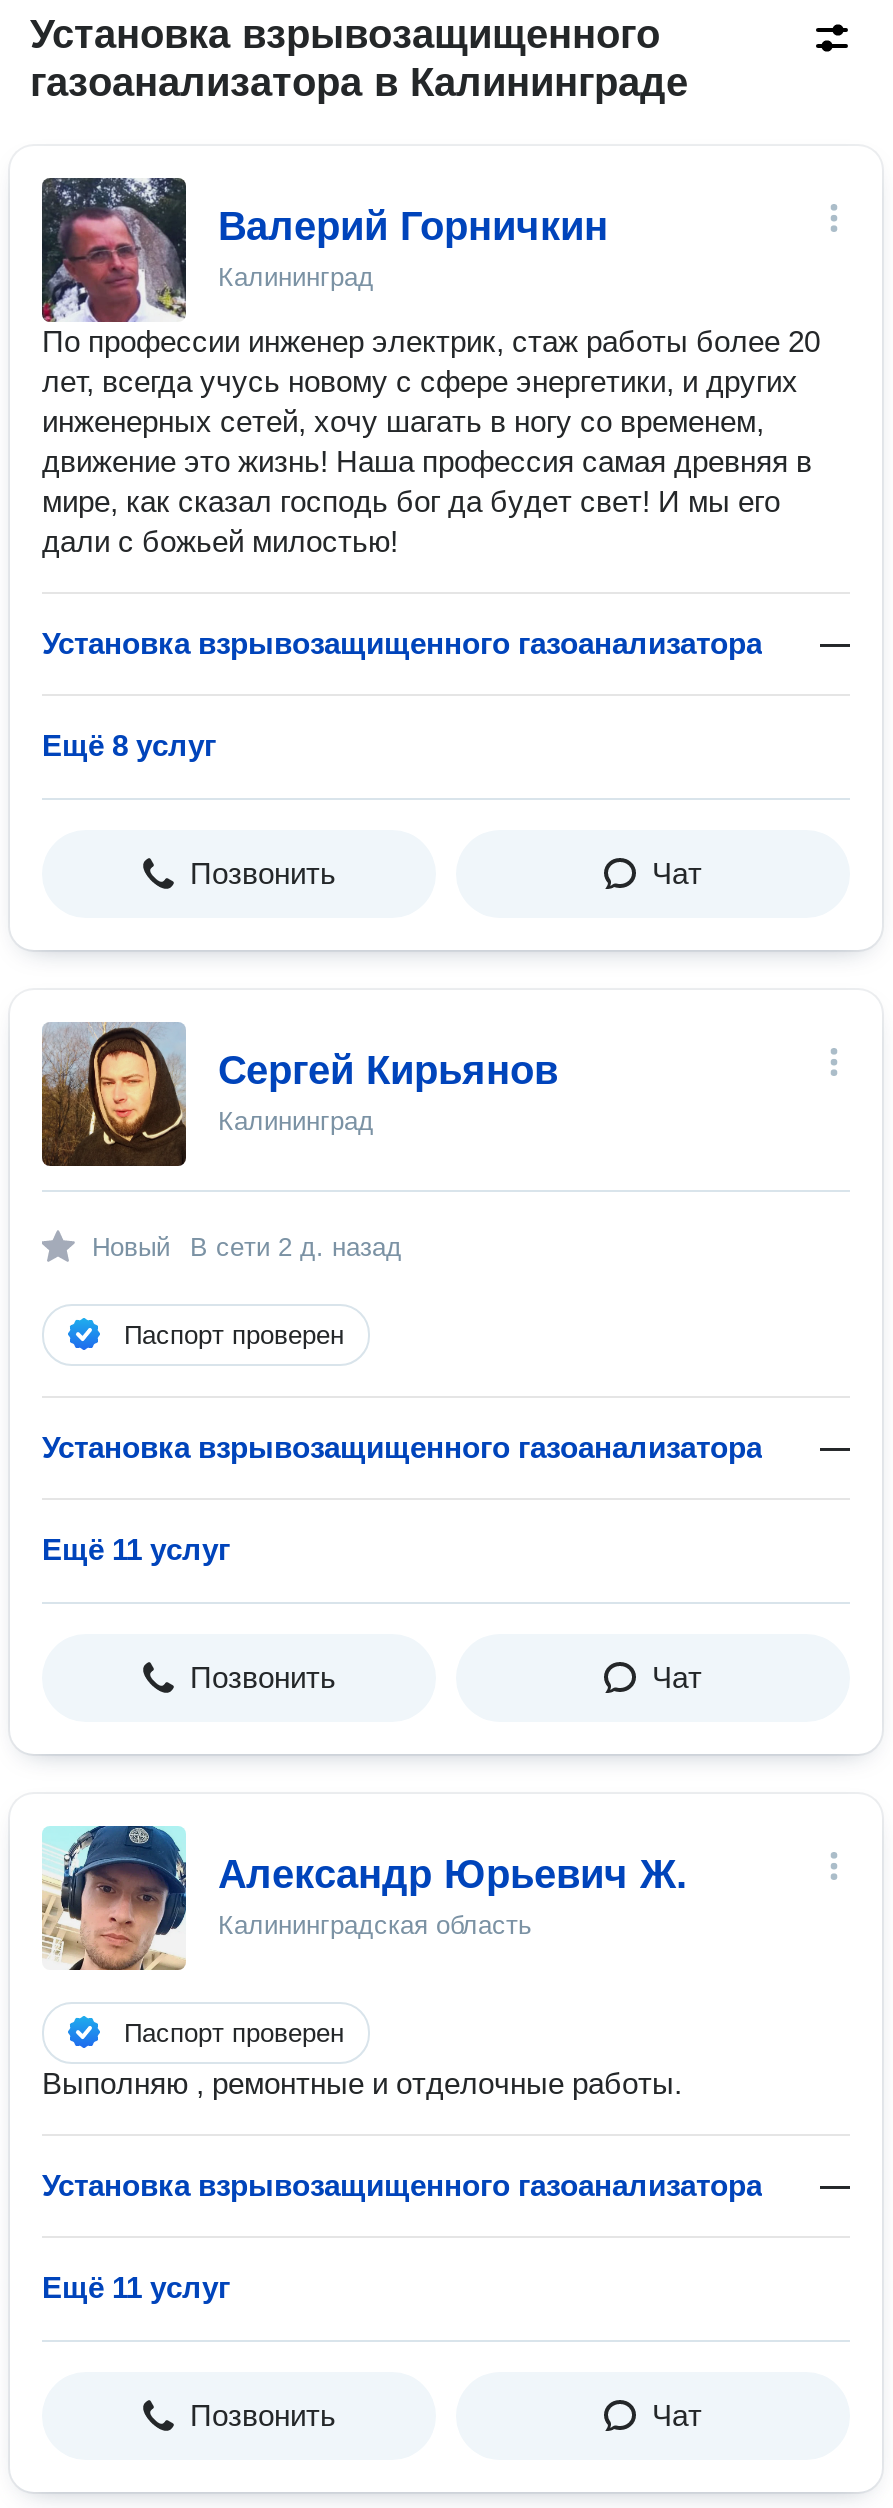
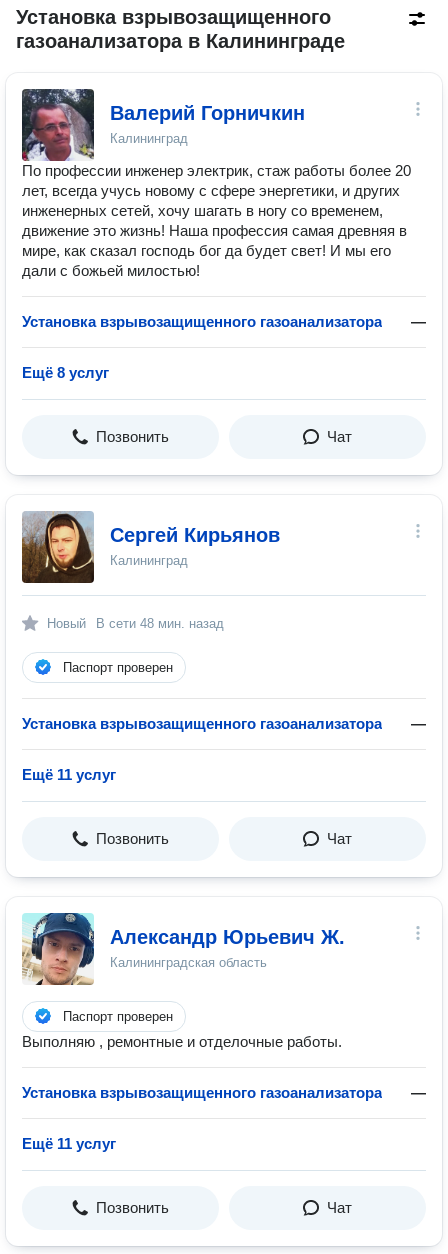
- В сети 2 д. назад
+ В сети 48 мин. назад
